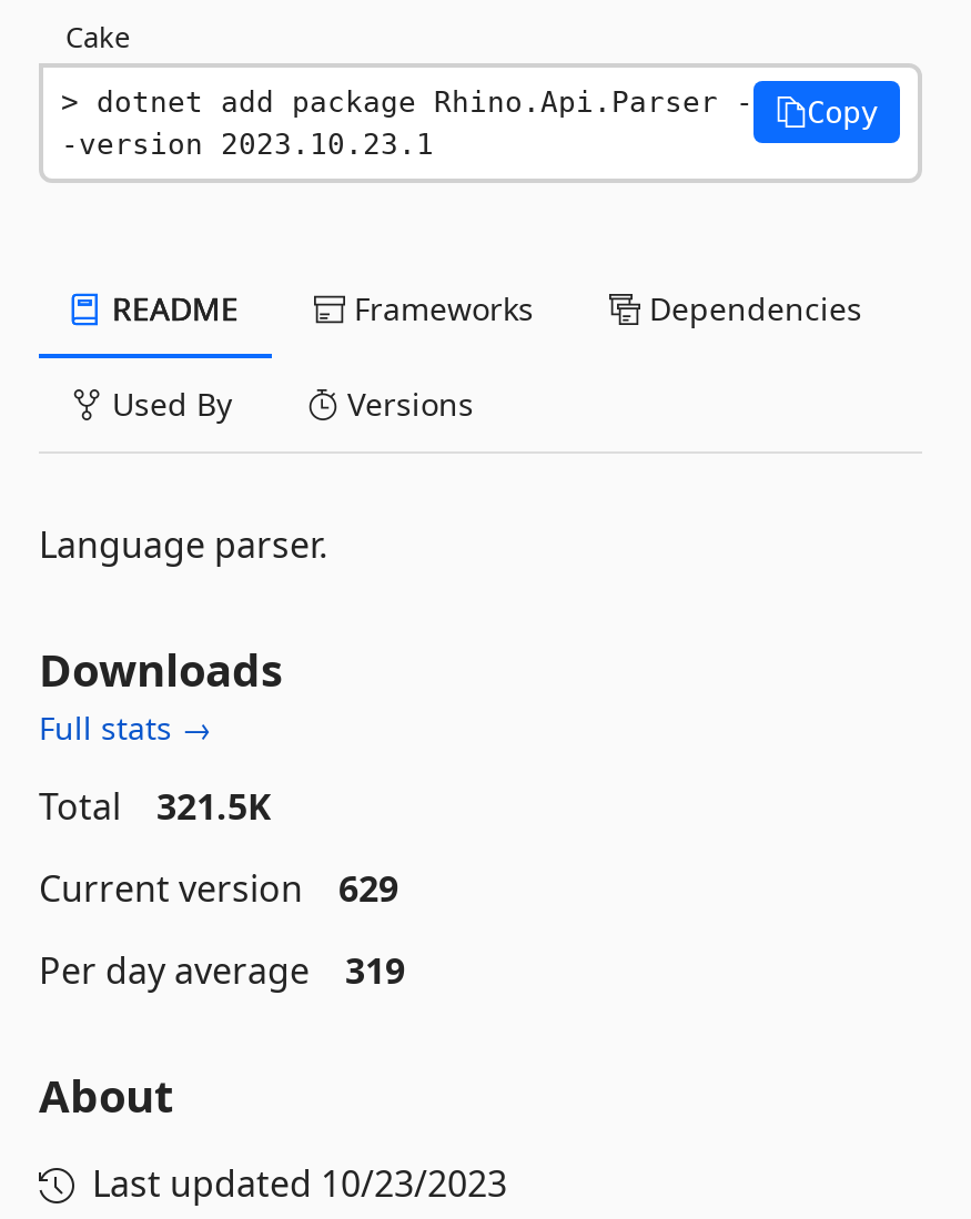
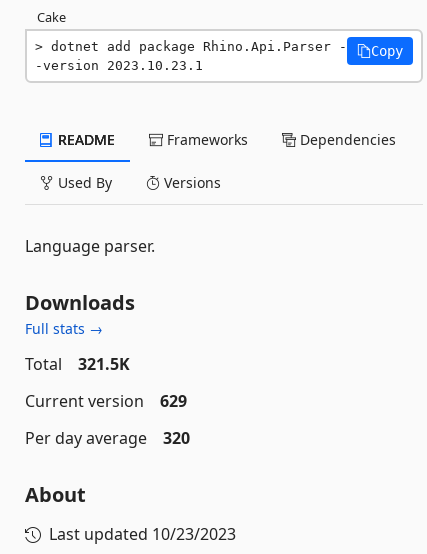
- Per day average 319
+ Per day average 320
